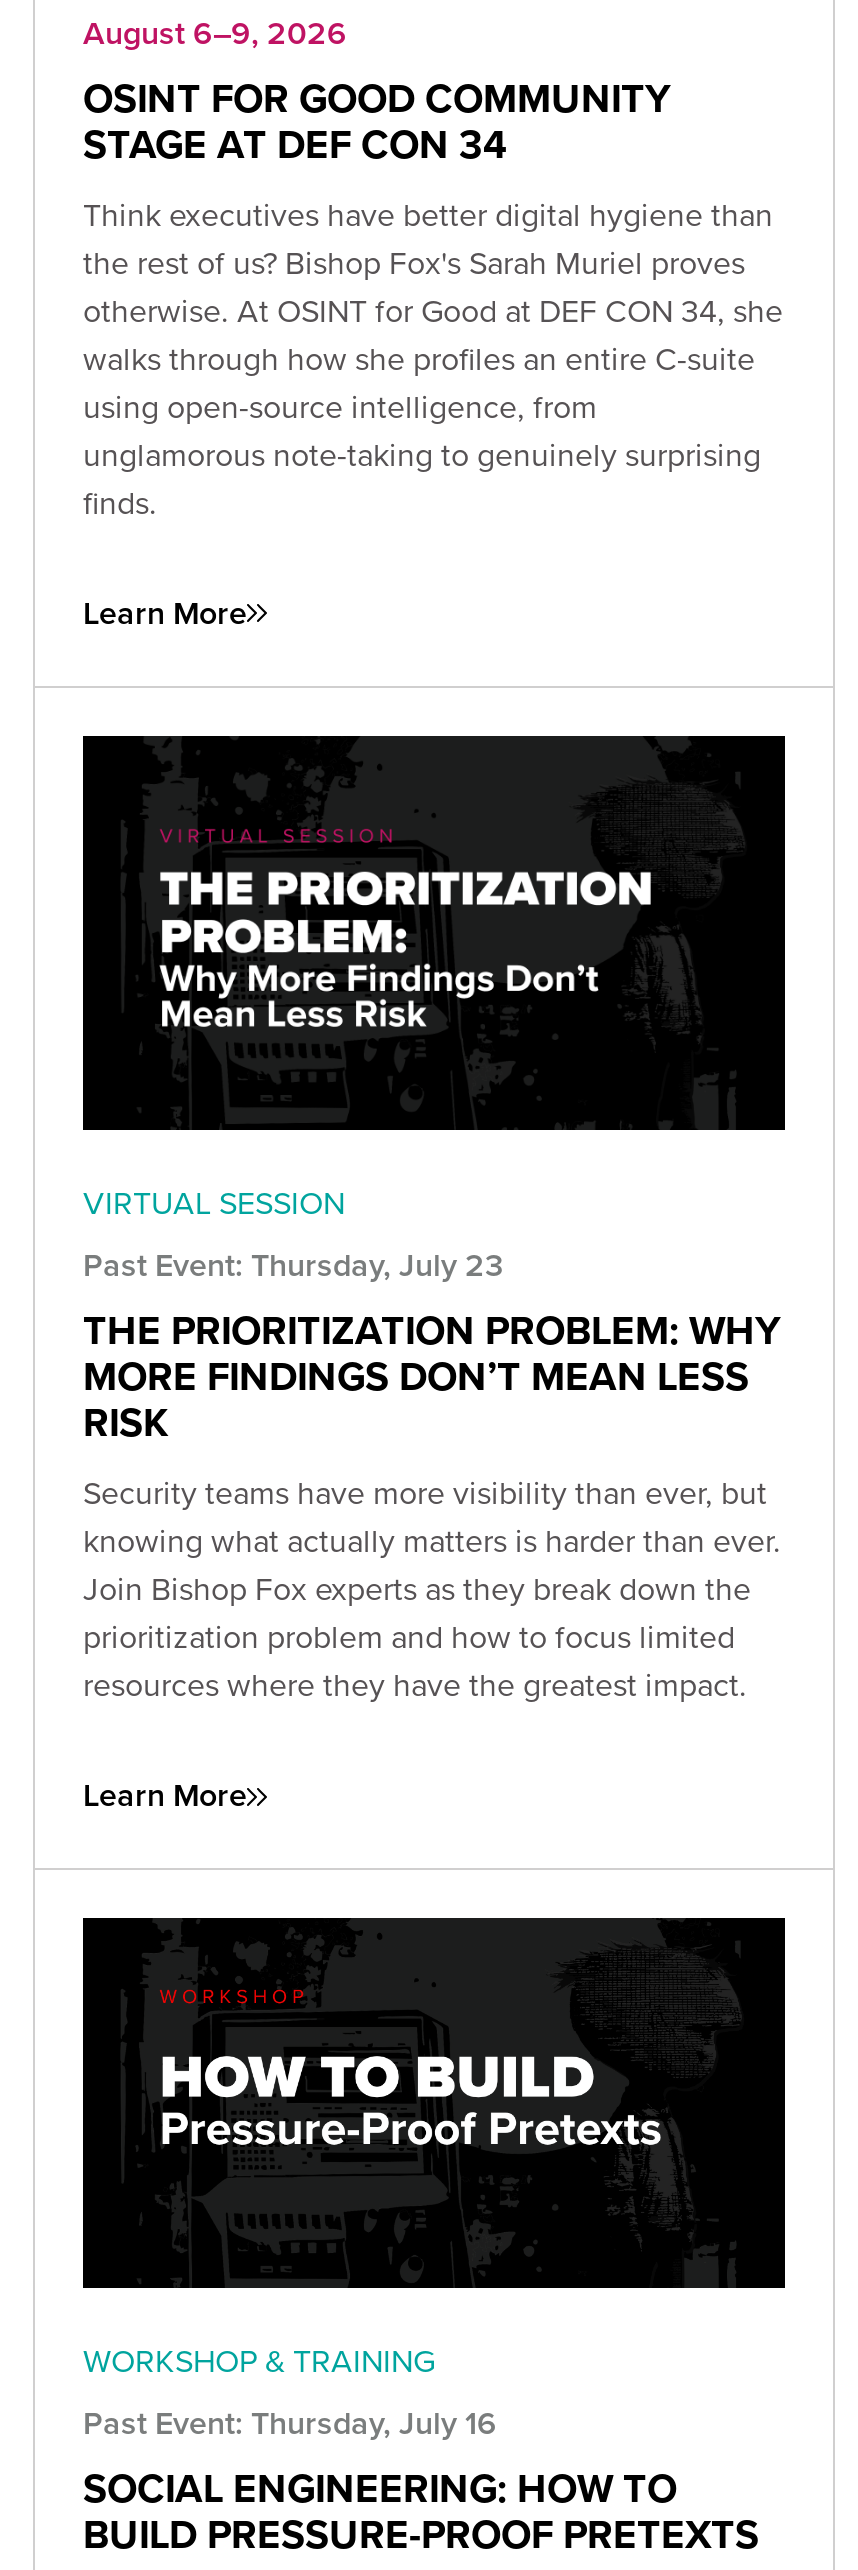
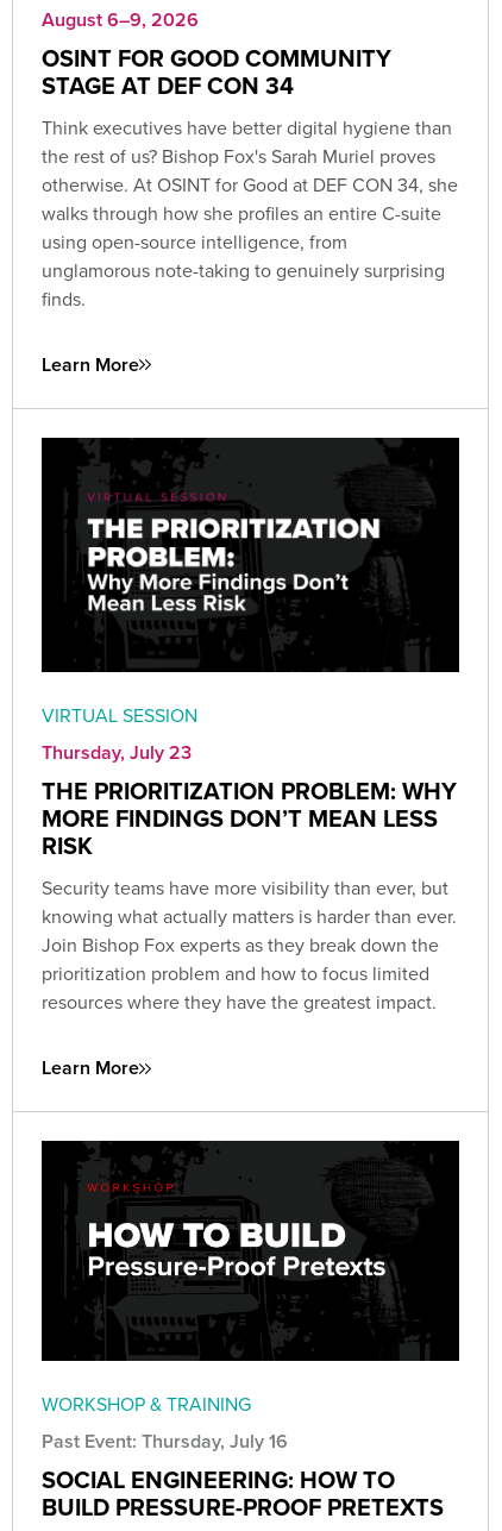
- Past Event: Thursday, July 23
+ Thursday, July 23
